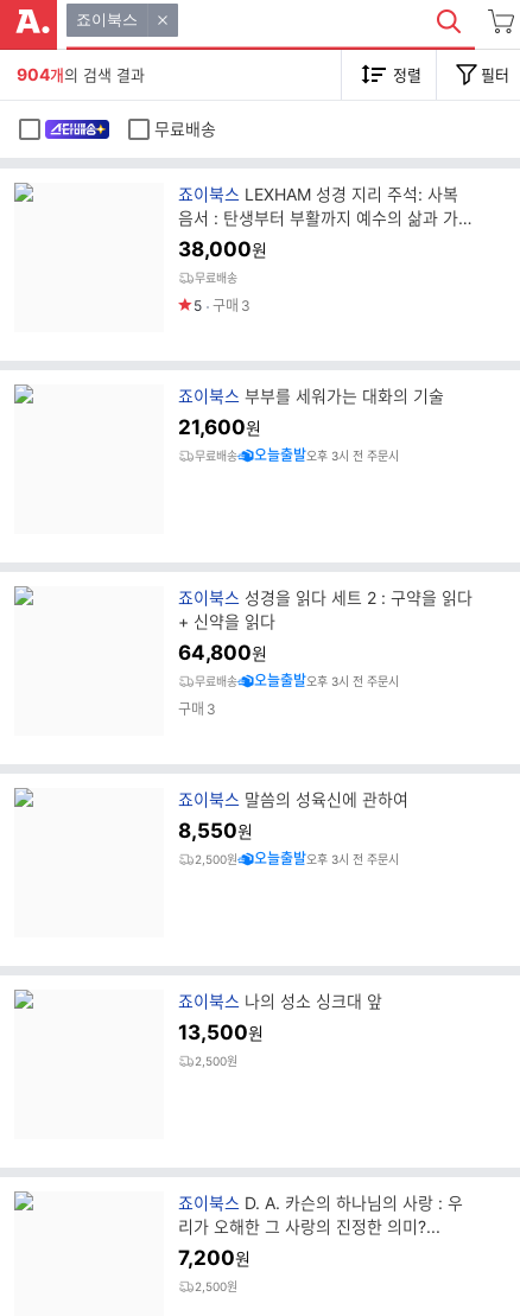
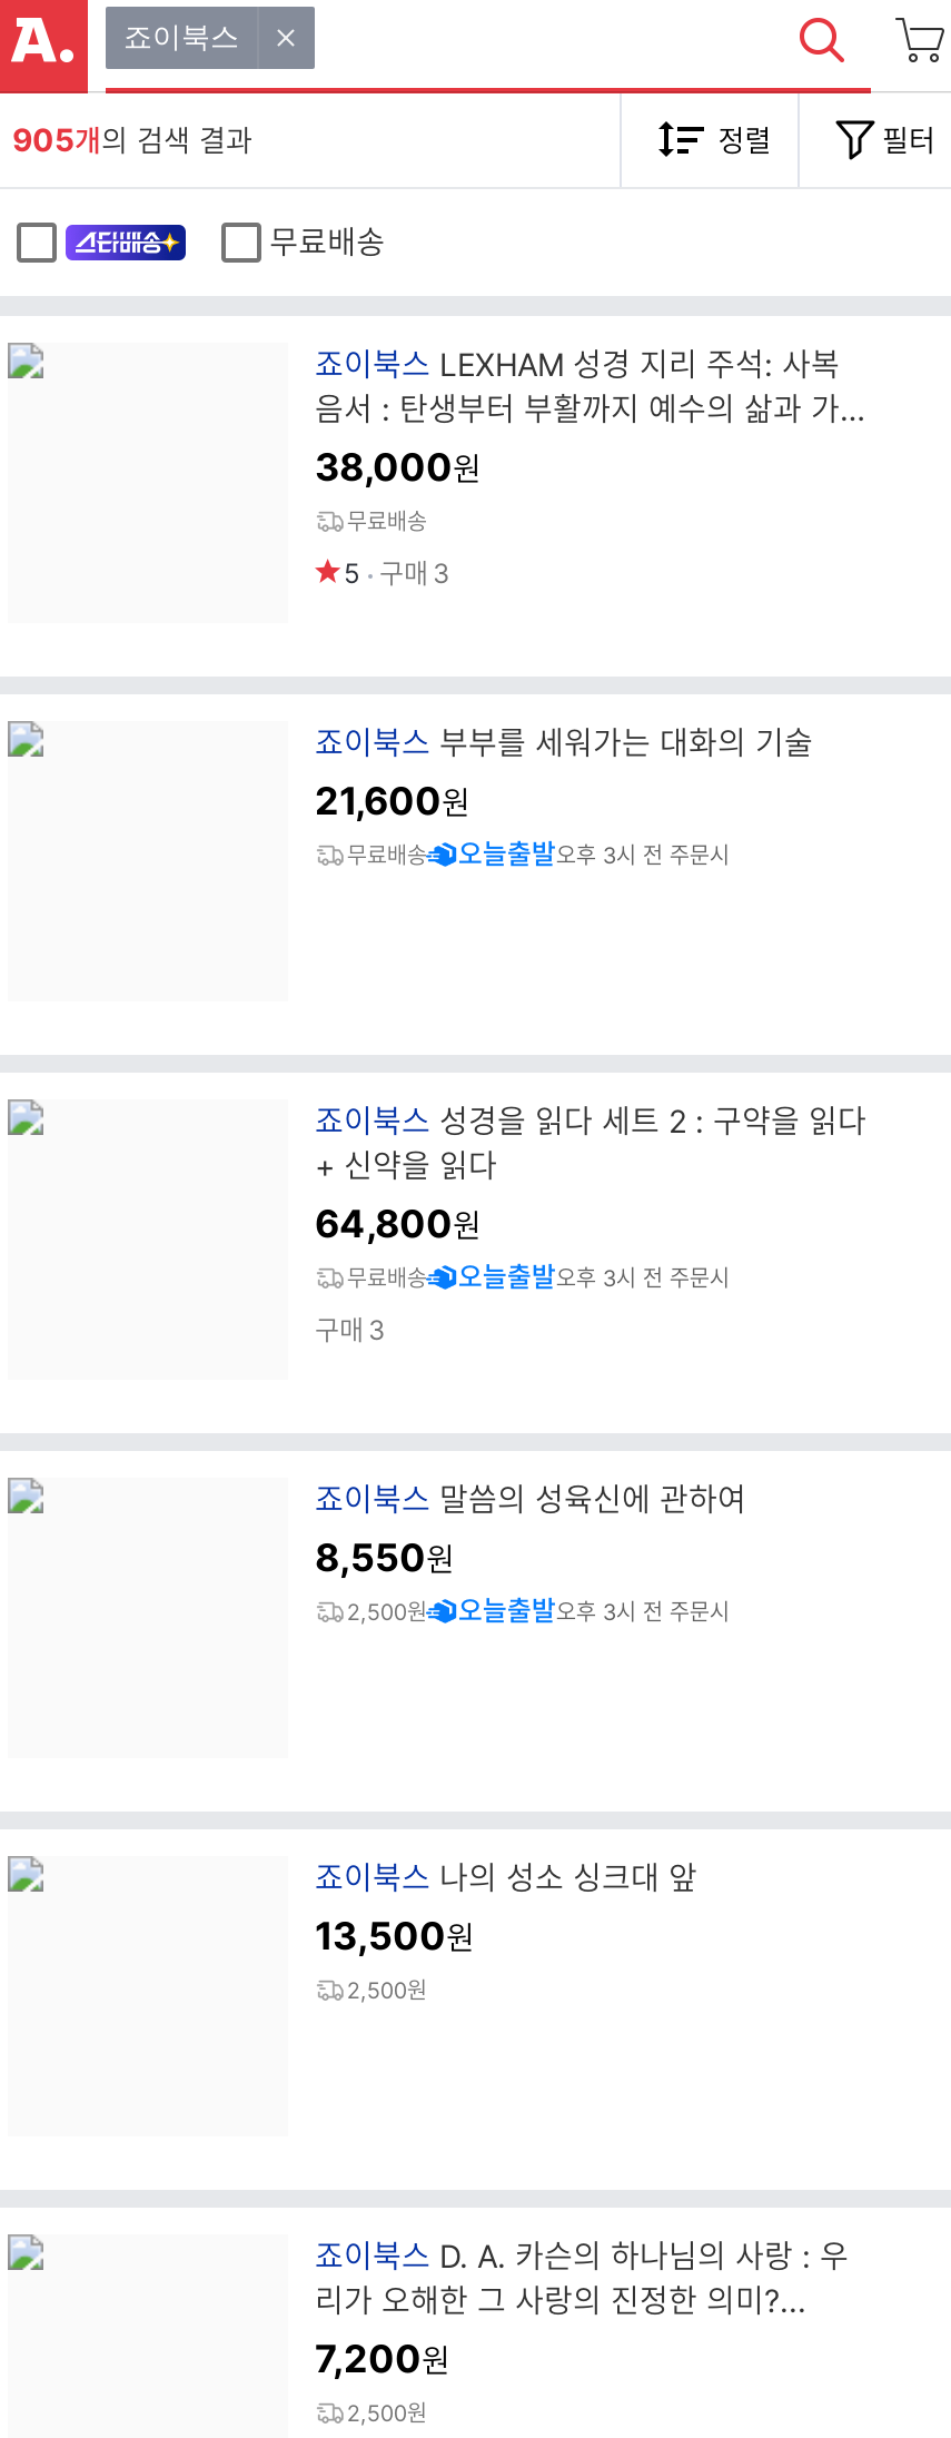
- 904개의 검색 결과
+ 905개의 검색 결과
